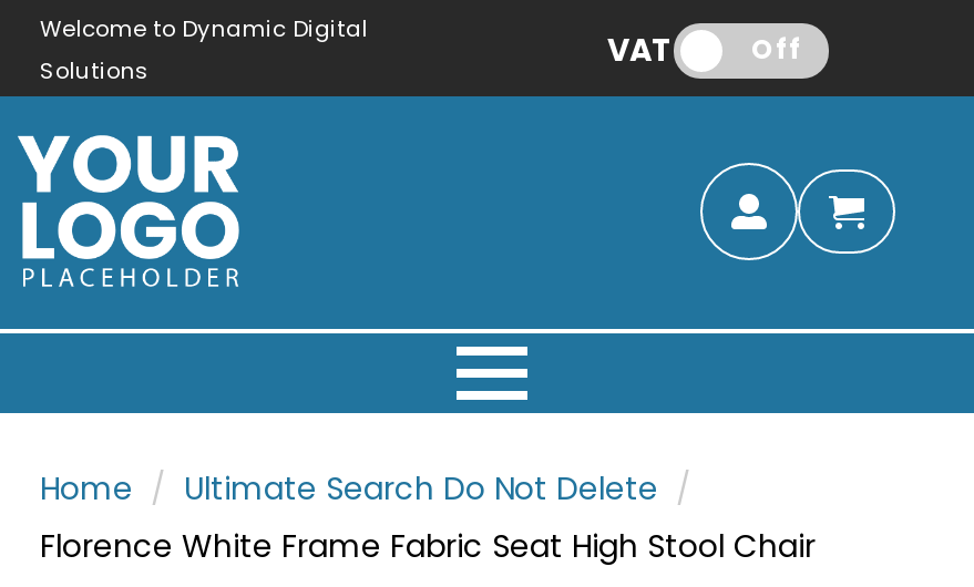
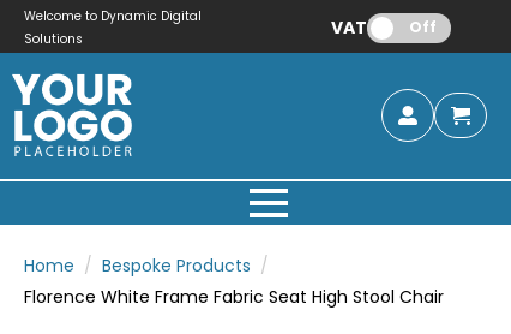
- Ultimate Search Do Not Delete
+ Bespoke Products
